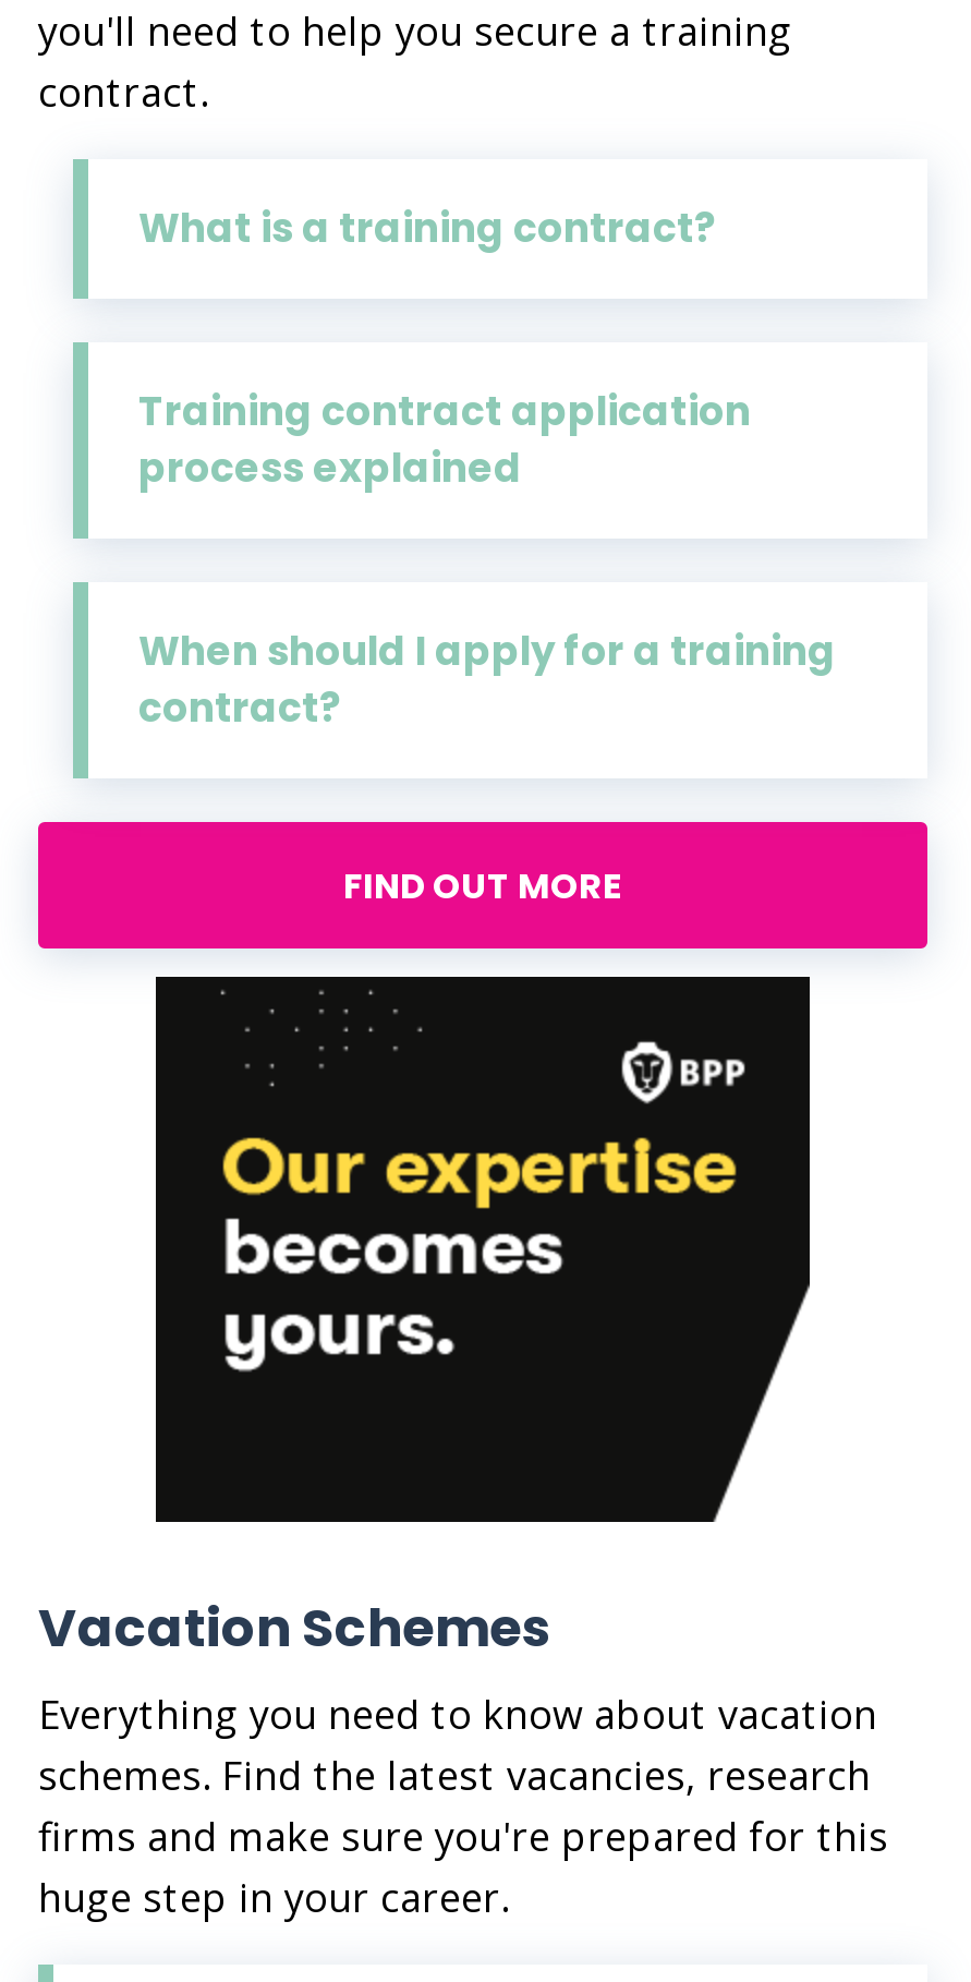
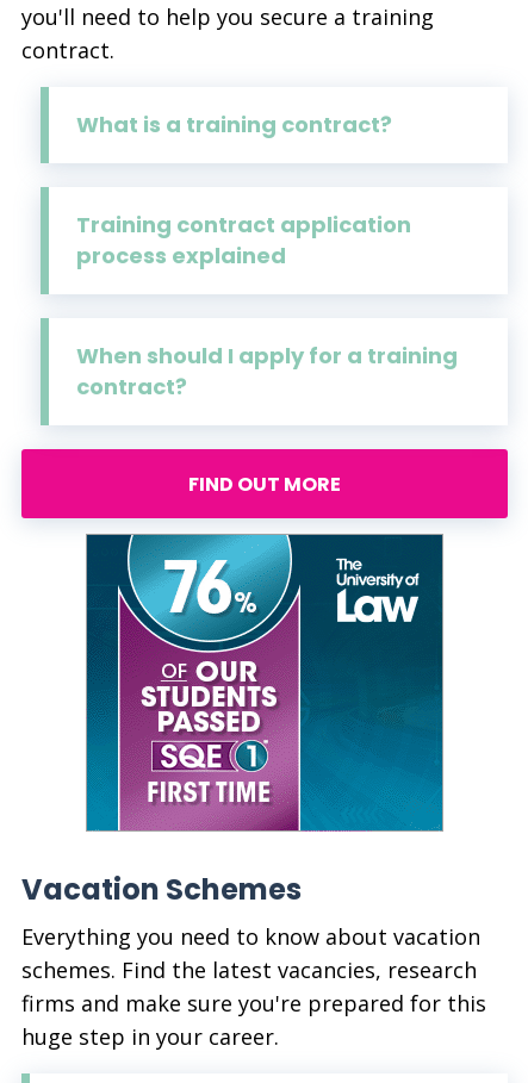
- [image]
+ [image]
